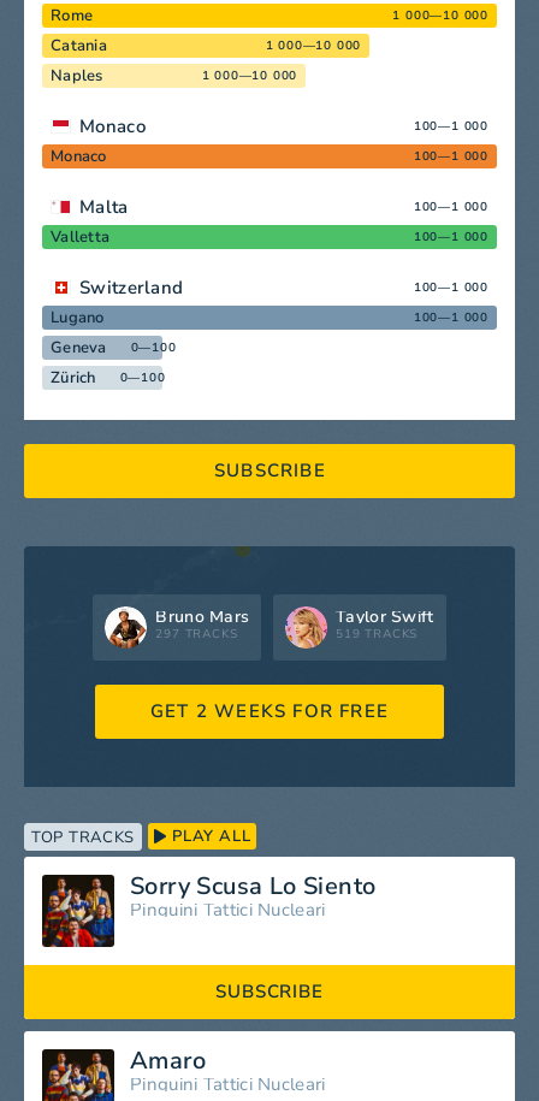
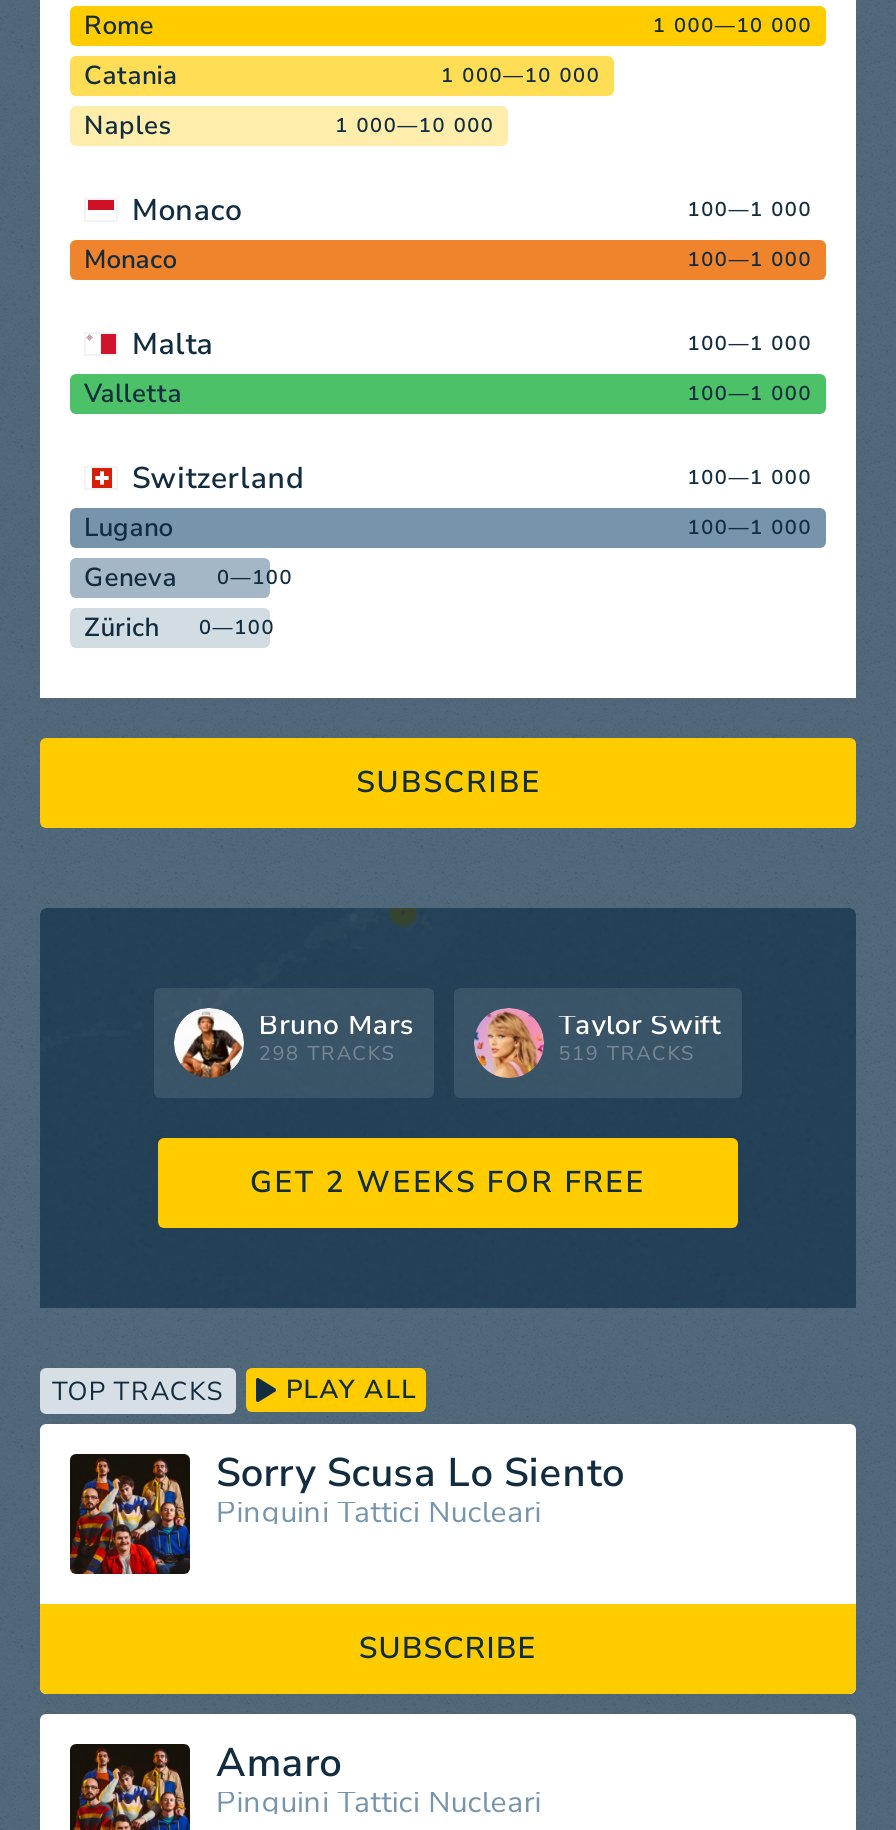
- 297 TRACKS
+ 298 TRACKS
